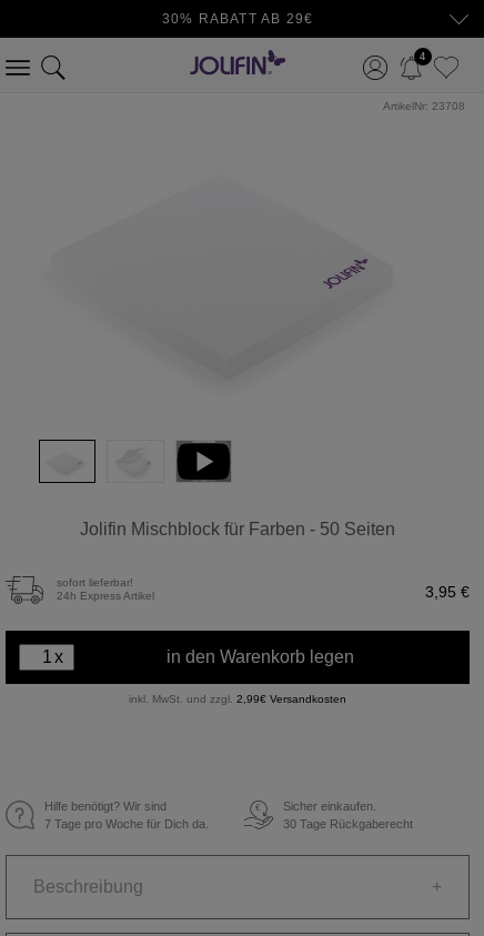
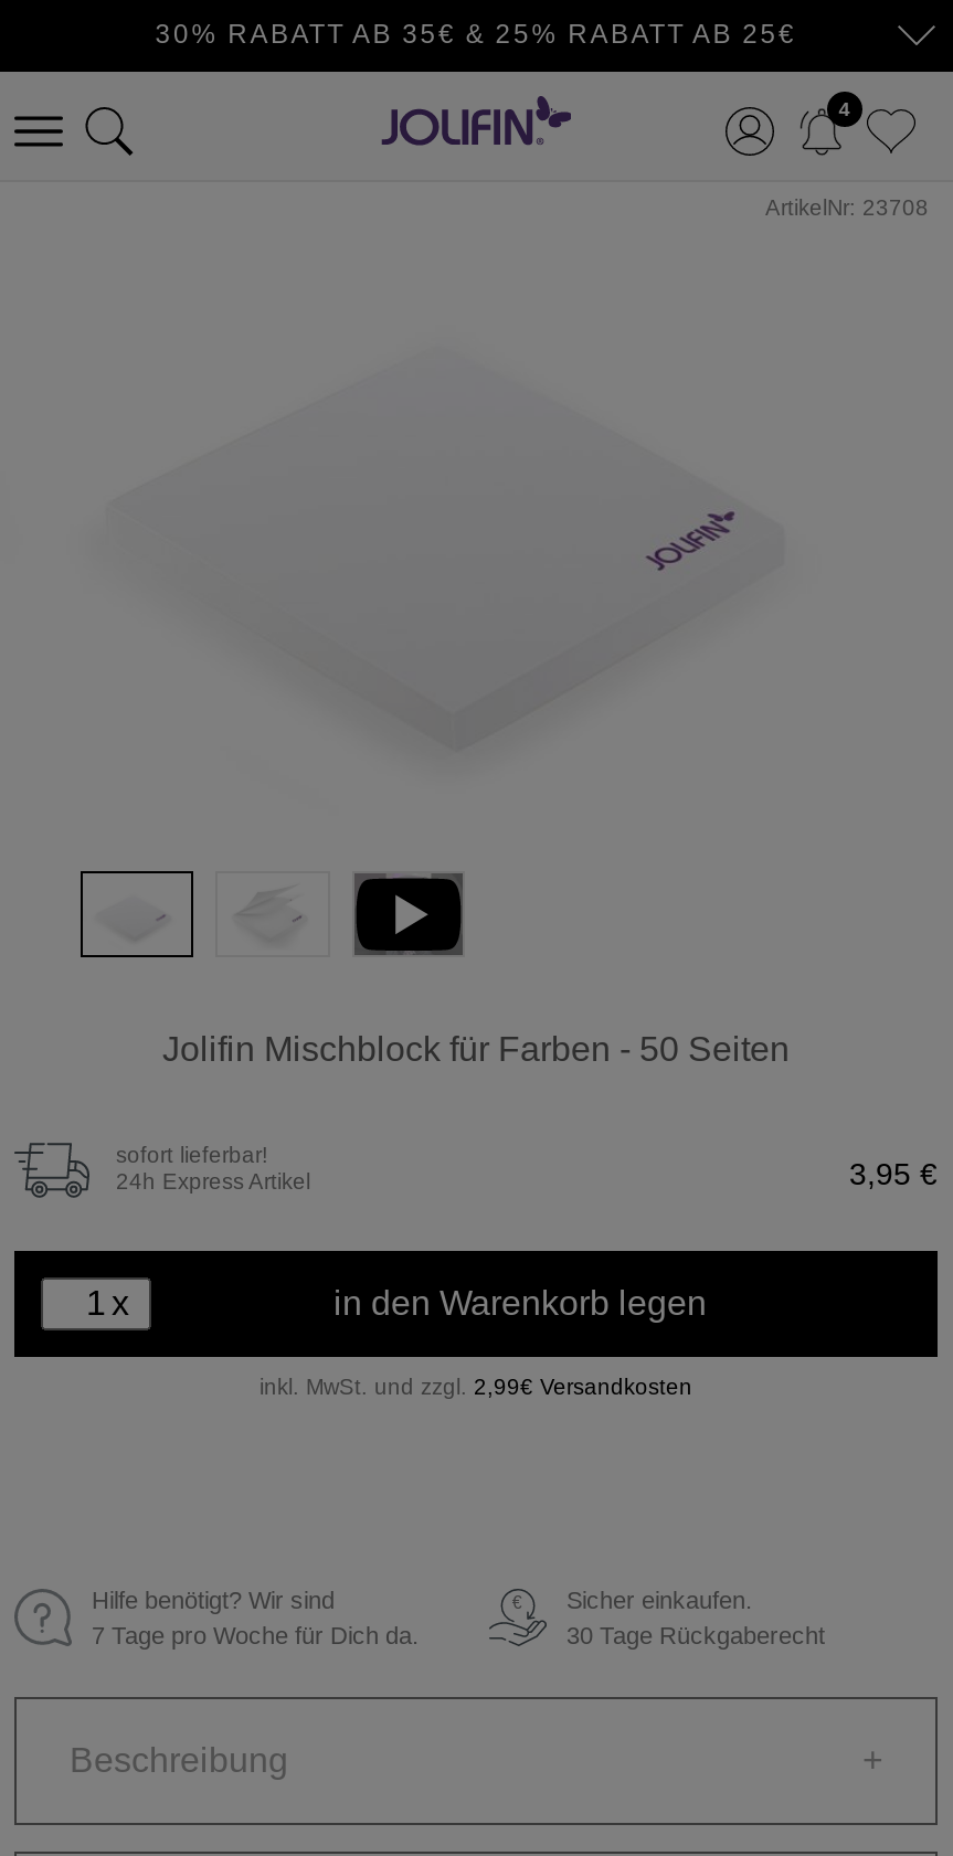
- 30% RABATT AB 29€
+ 30% RABATT AB 35€ & 25% RABATT AB 25€
